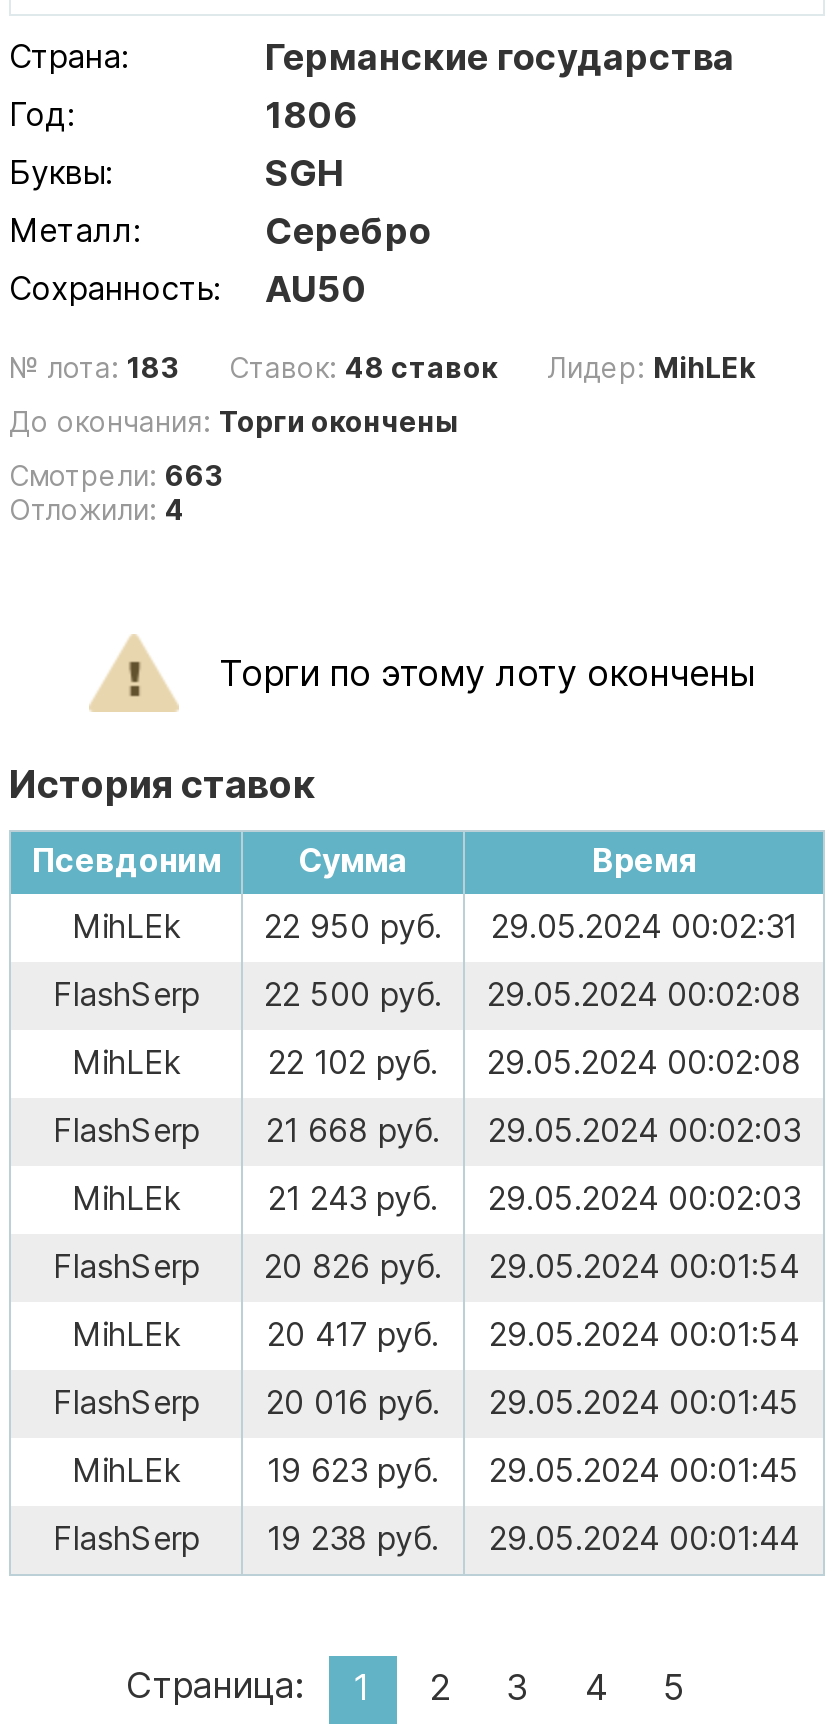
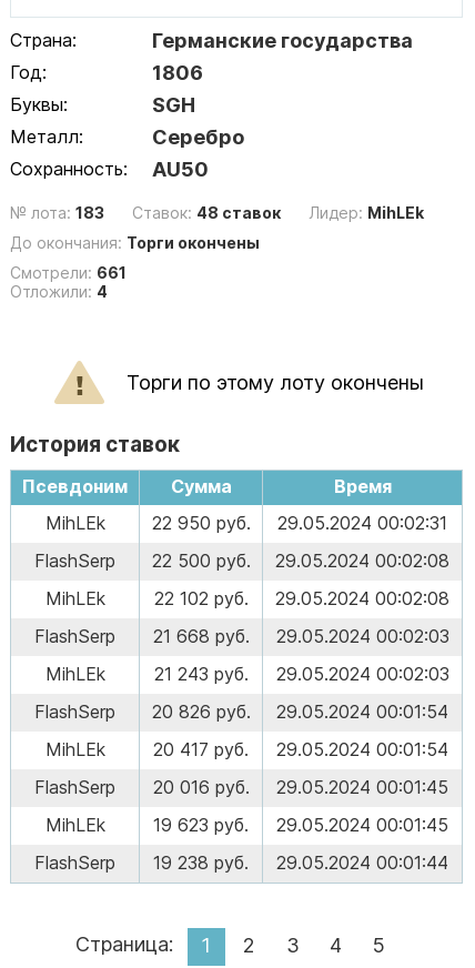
- Смотрели: 663
+ Смотрели: 661
